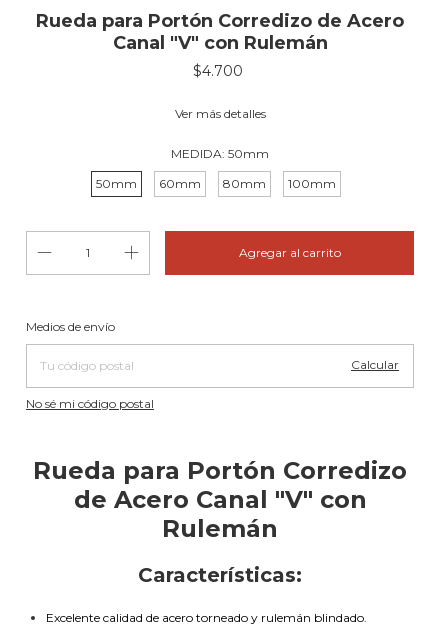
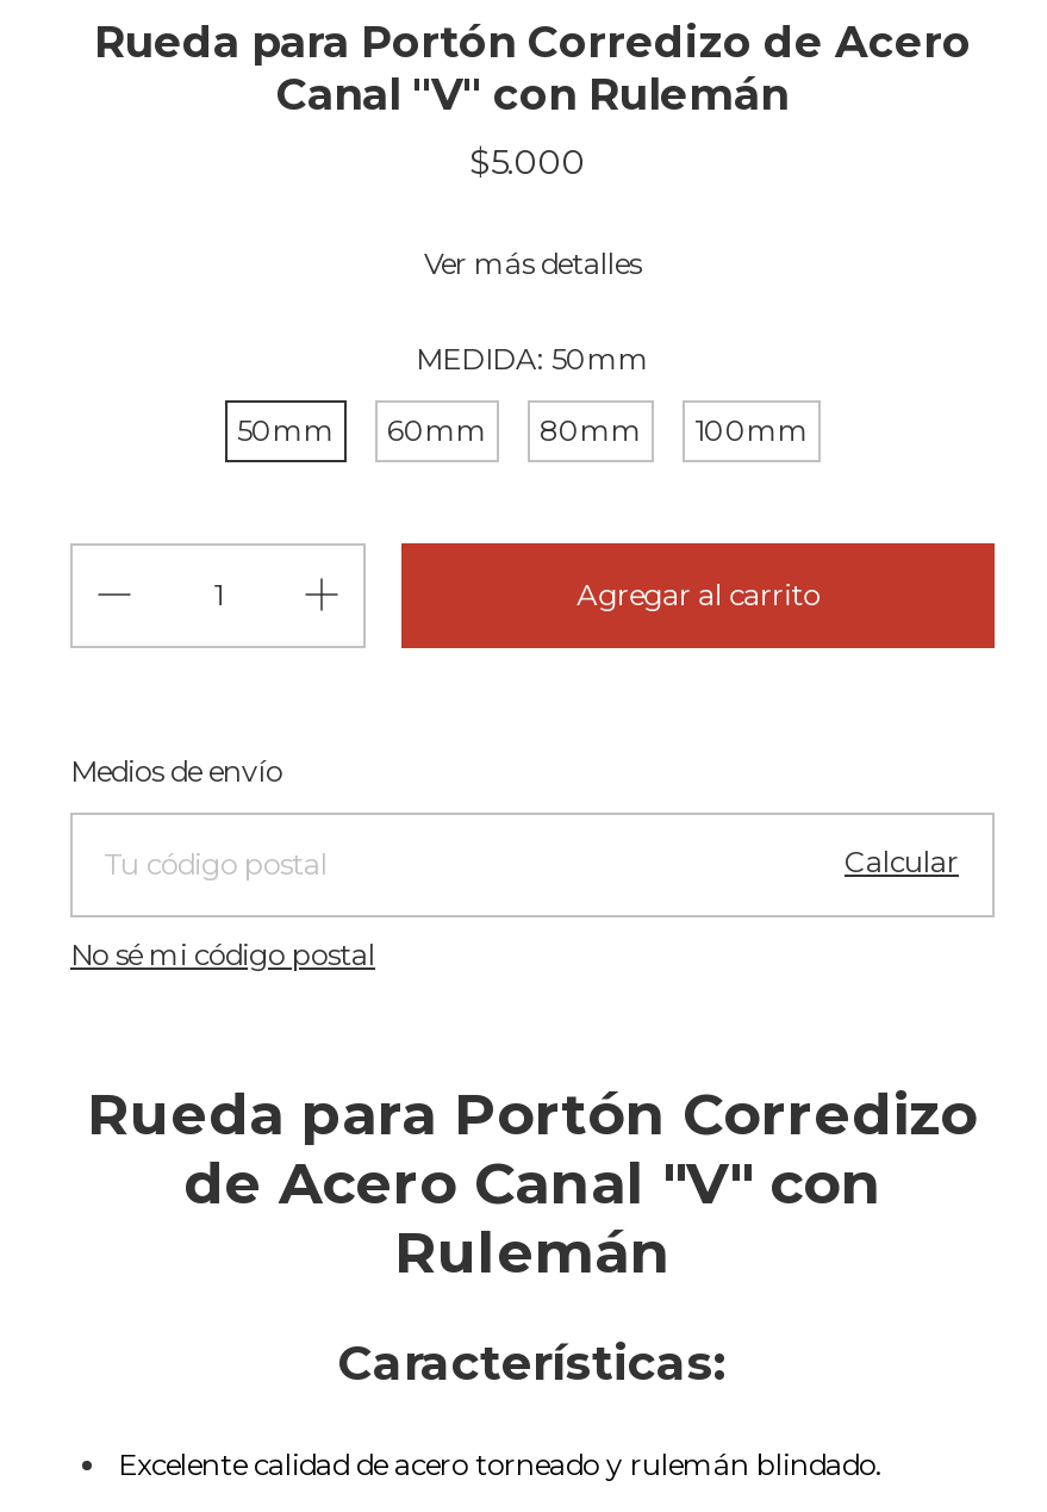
- $4.700
+ $5.000
